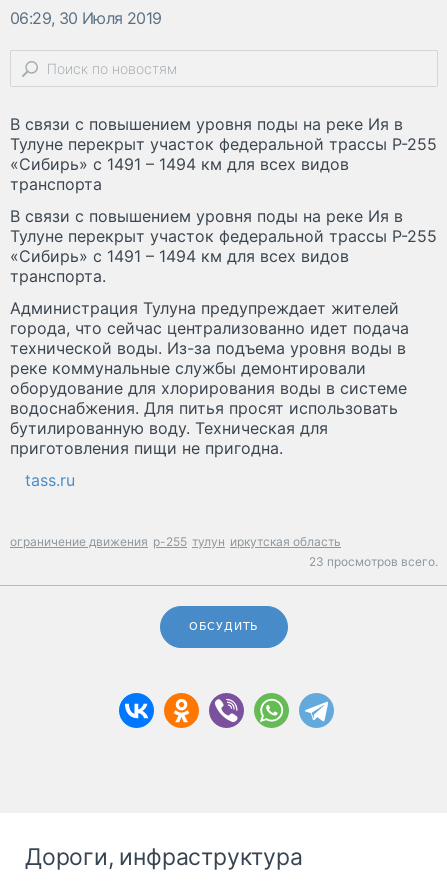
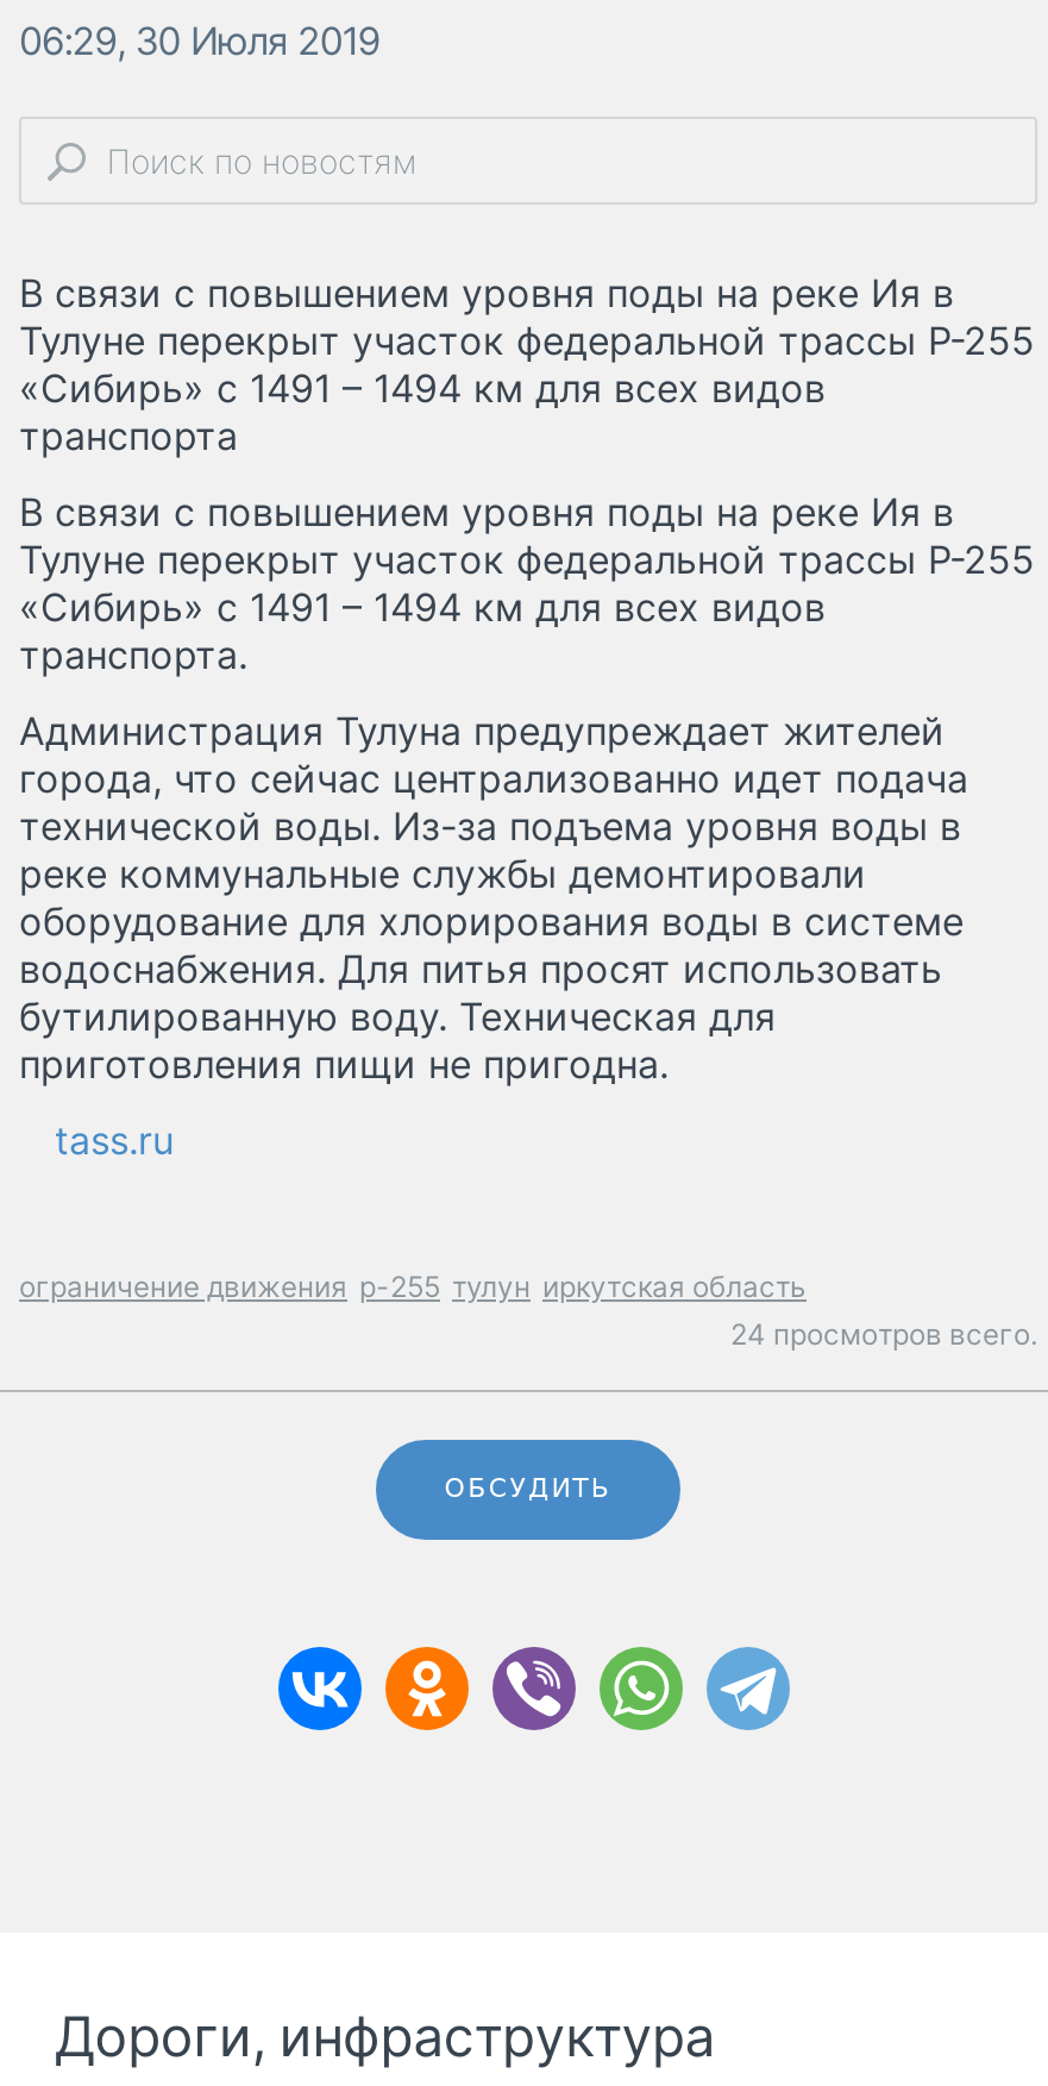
- 23 просмотров всего.
+ 24 просмотров всего.
